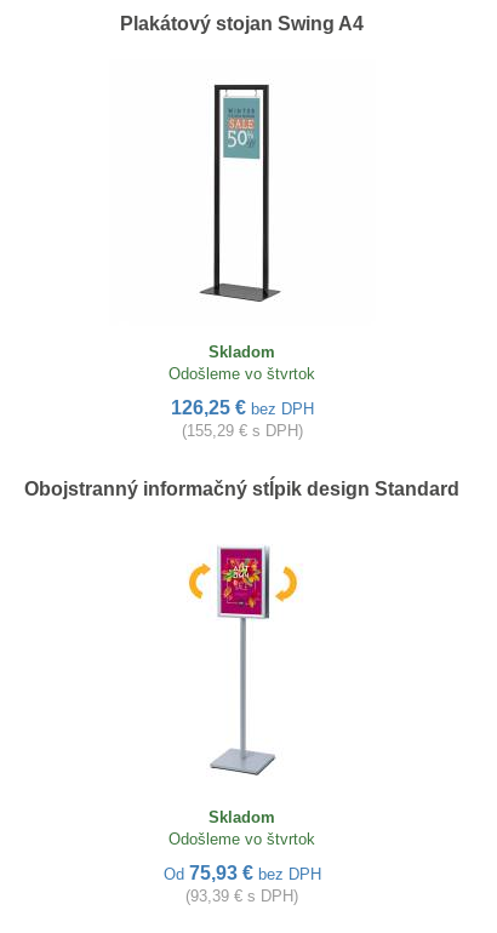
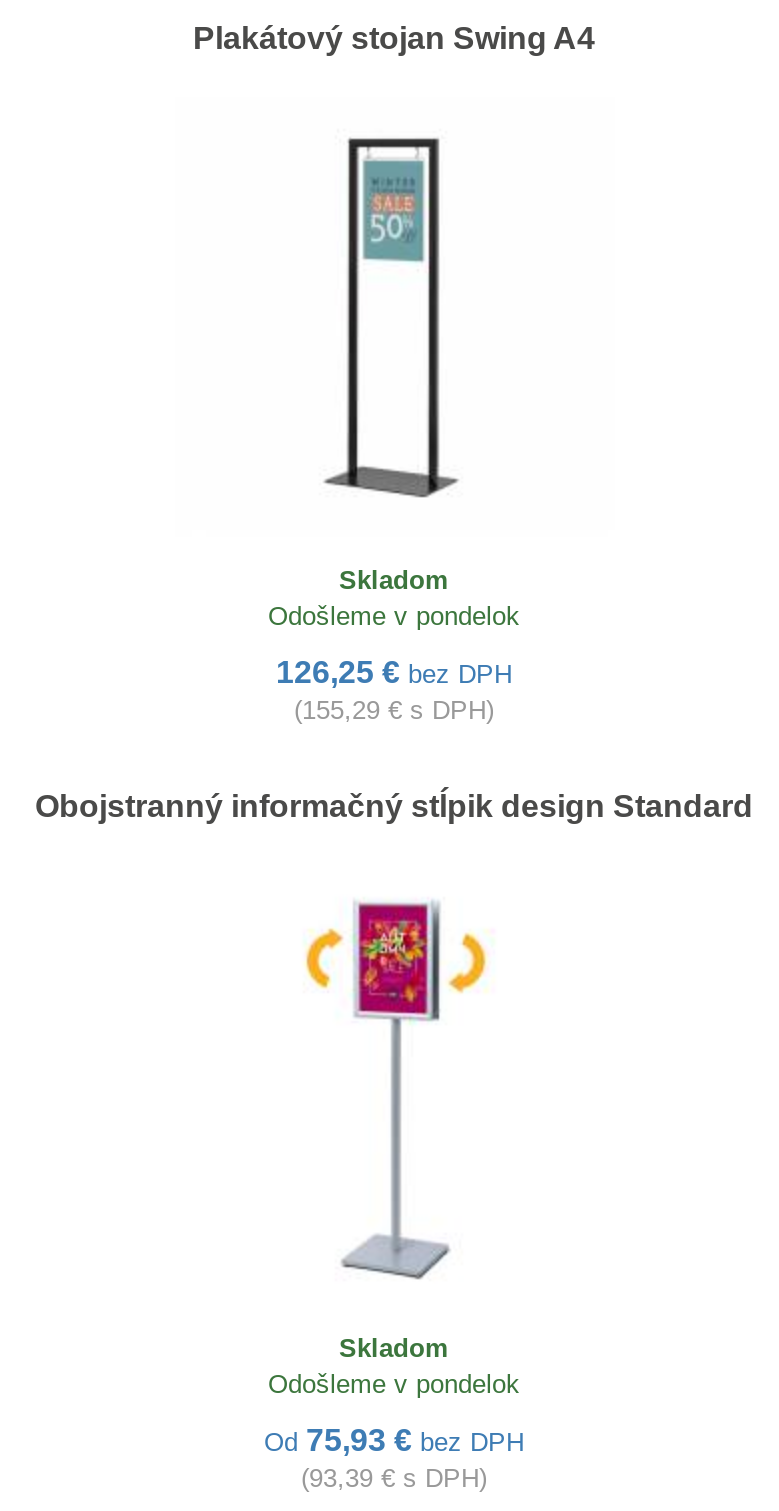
- Odošleme vo štvrtok
+ Odošleme v pondelok

- Odošleme vo štvrtok
+ Odošleme v pondelok
